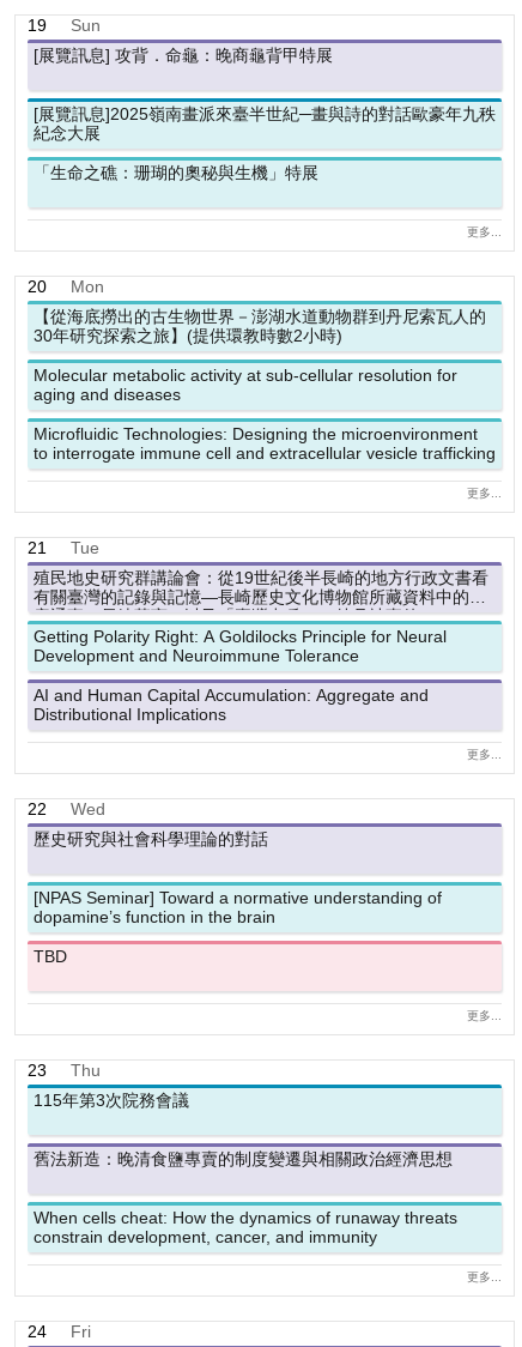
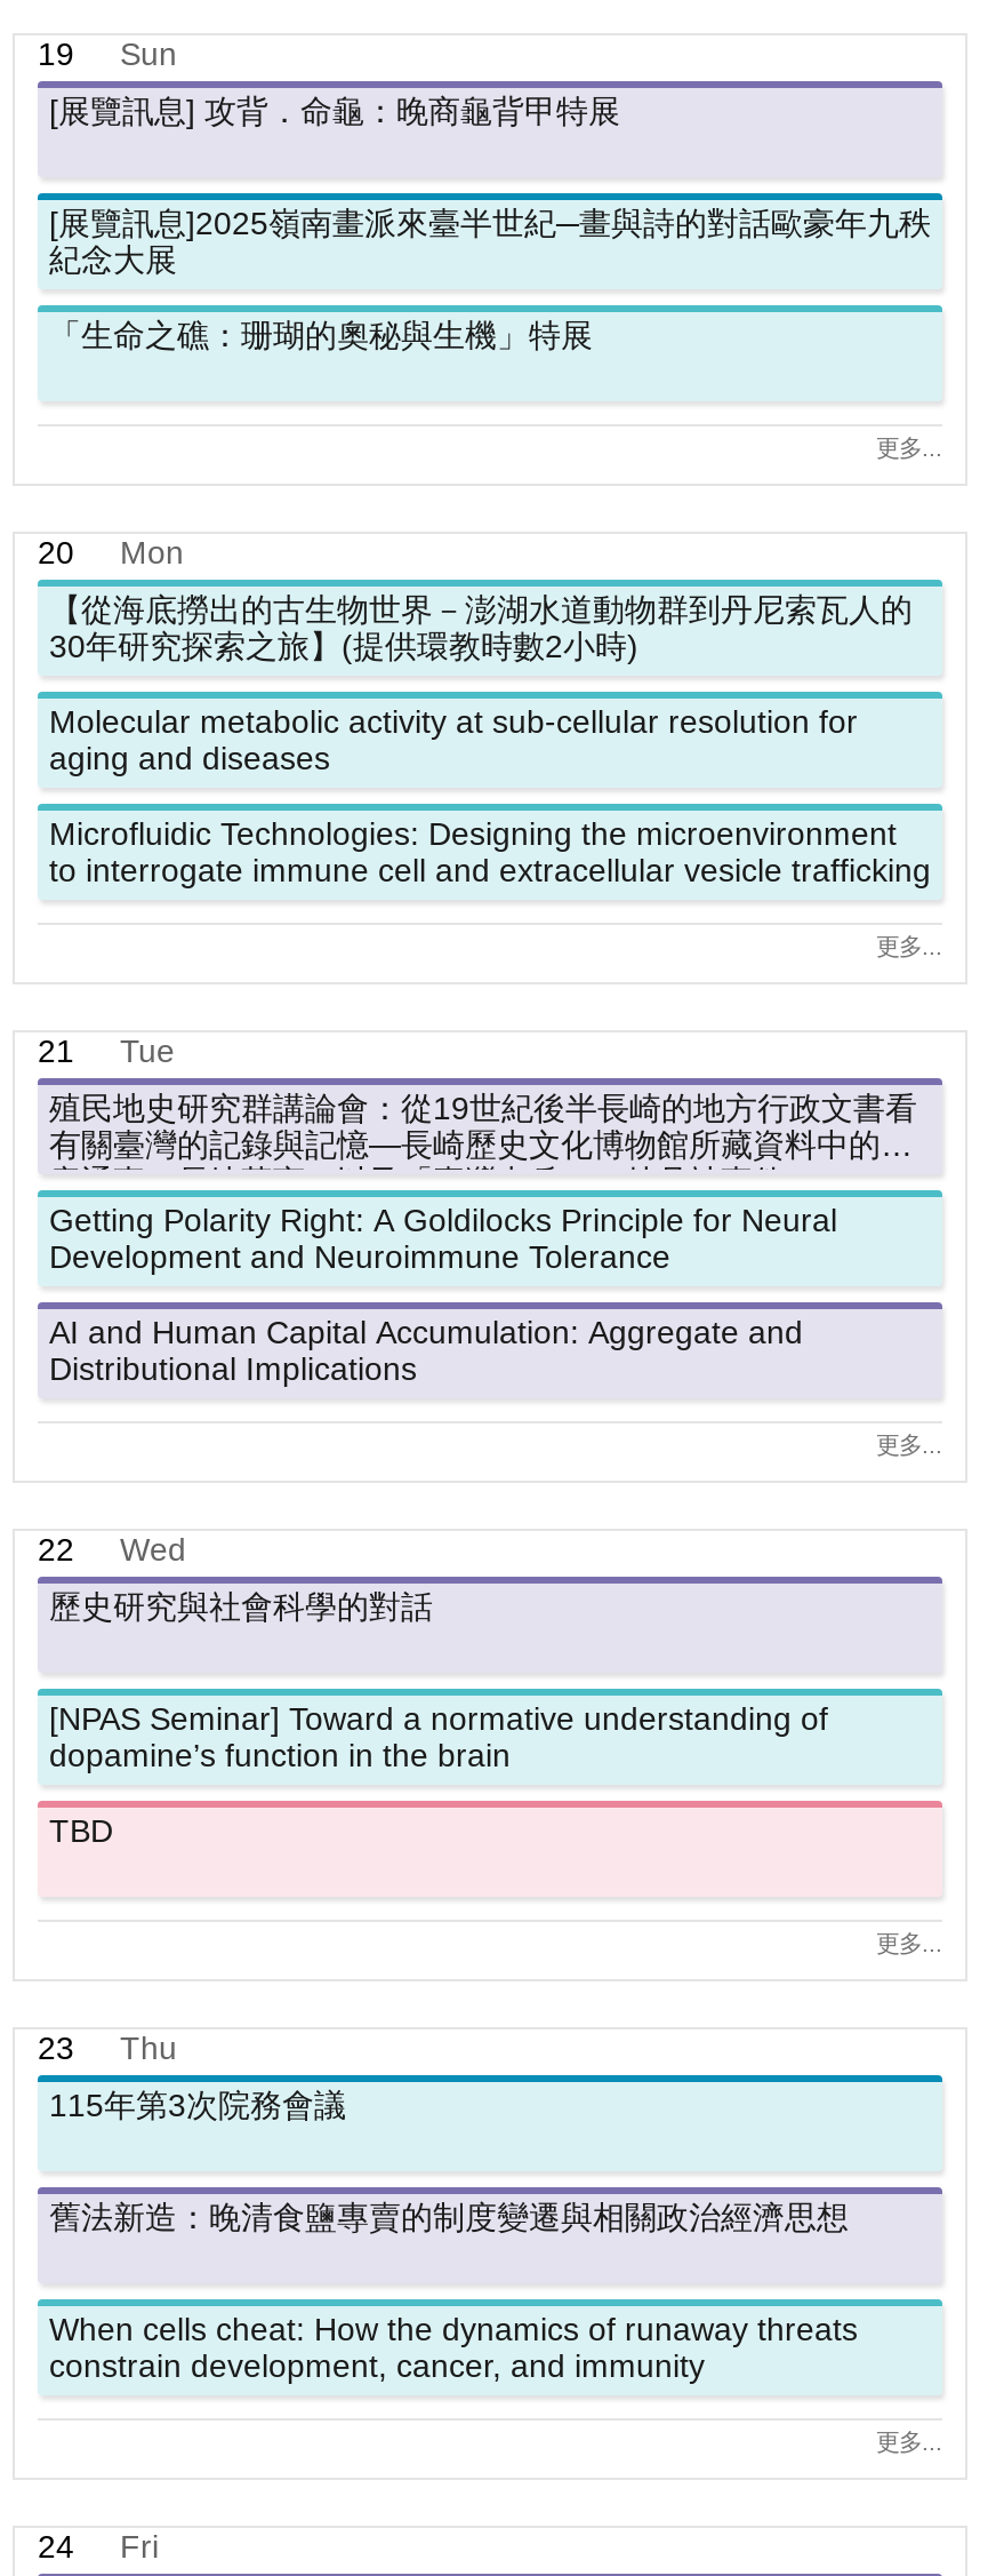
- 歷史研究與社會科學理論的對話
+ 歷史研究與社會科學的對話
